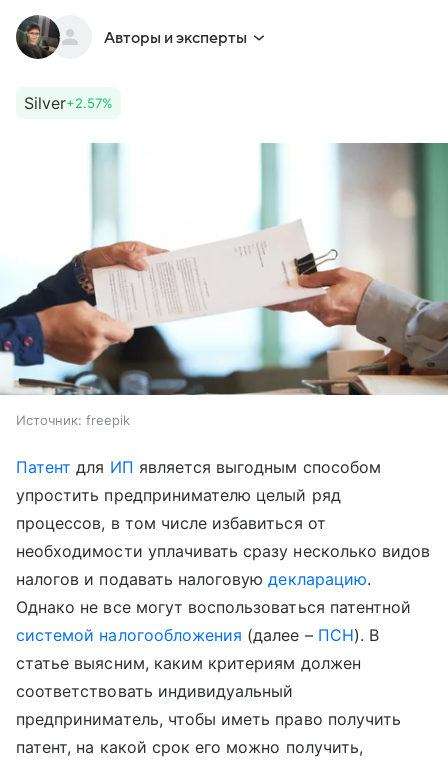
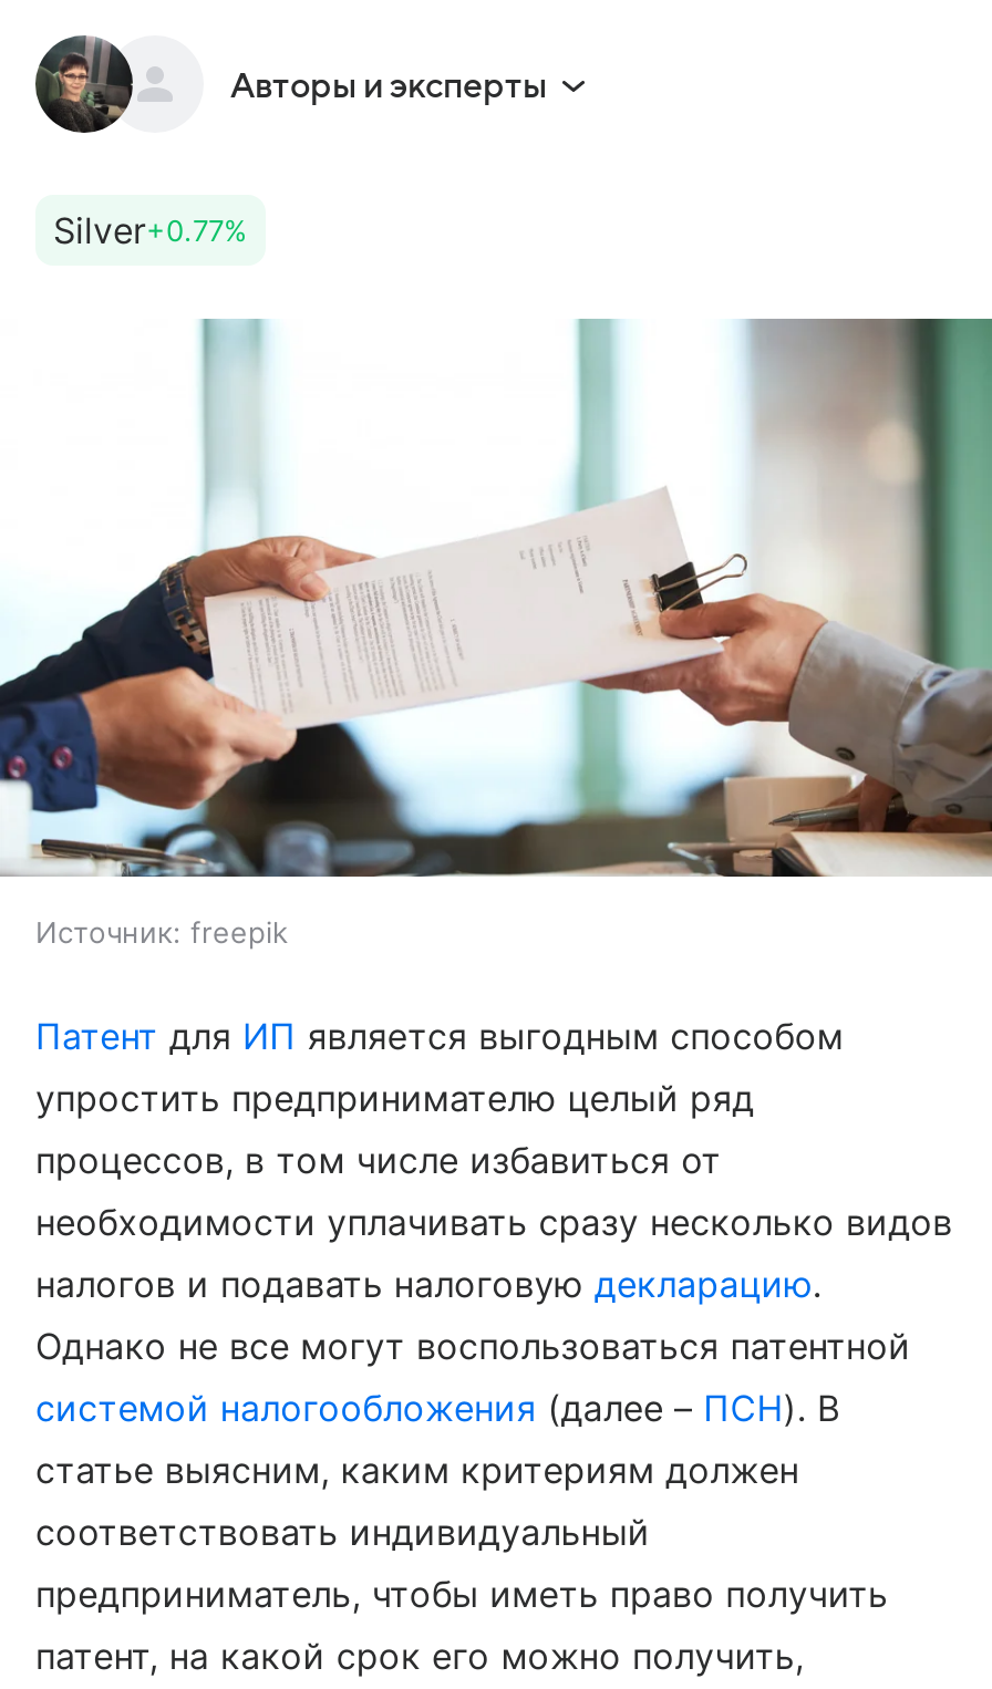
- Silver+2.57%
+ Silver+0.77%
